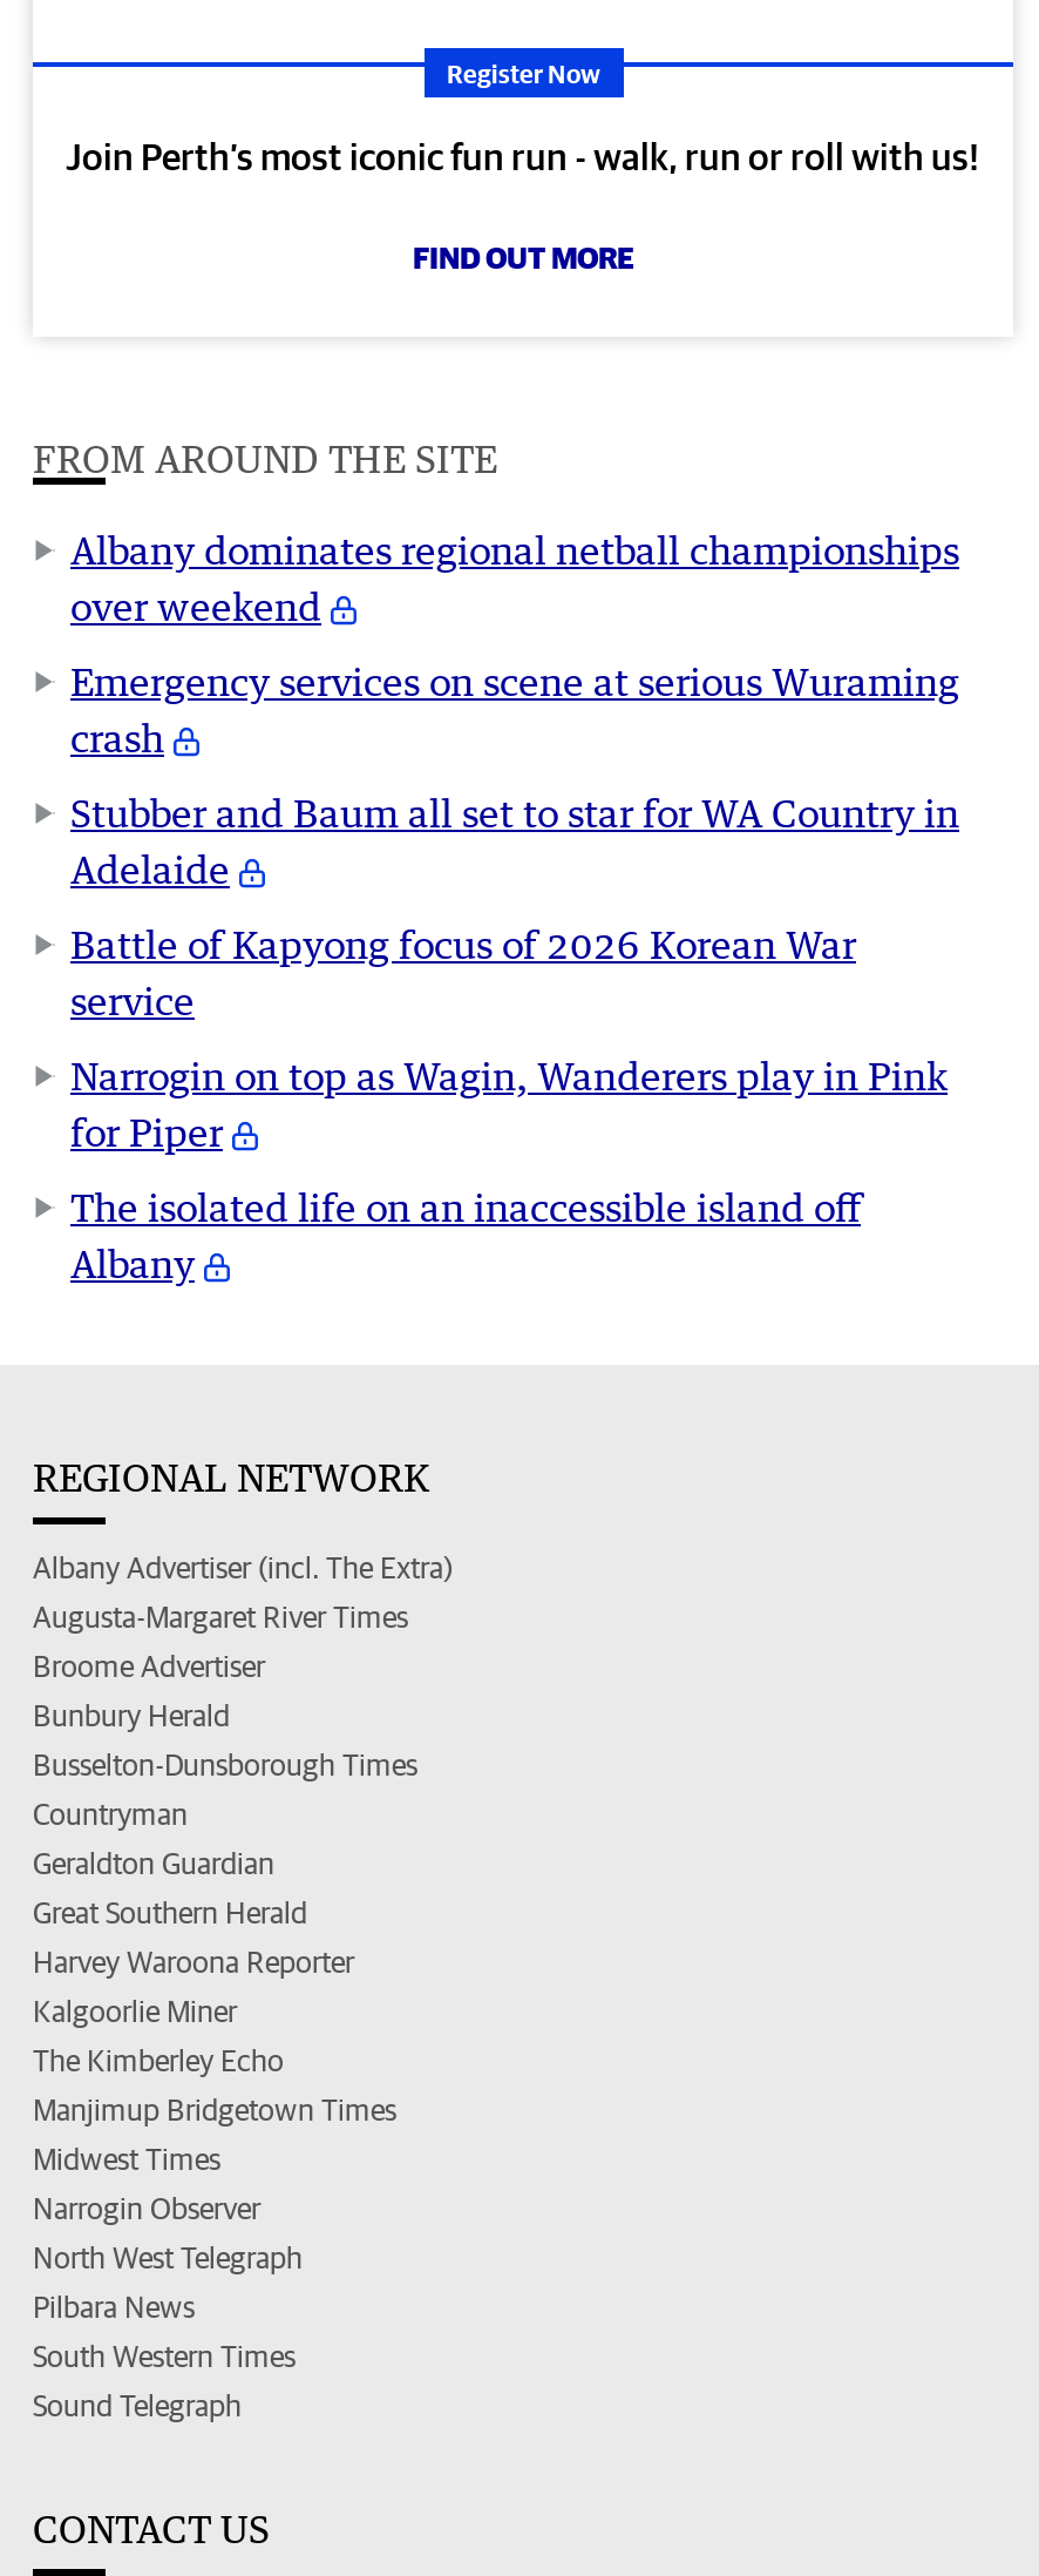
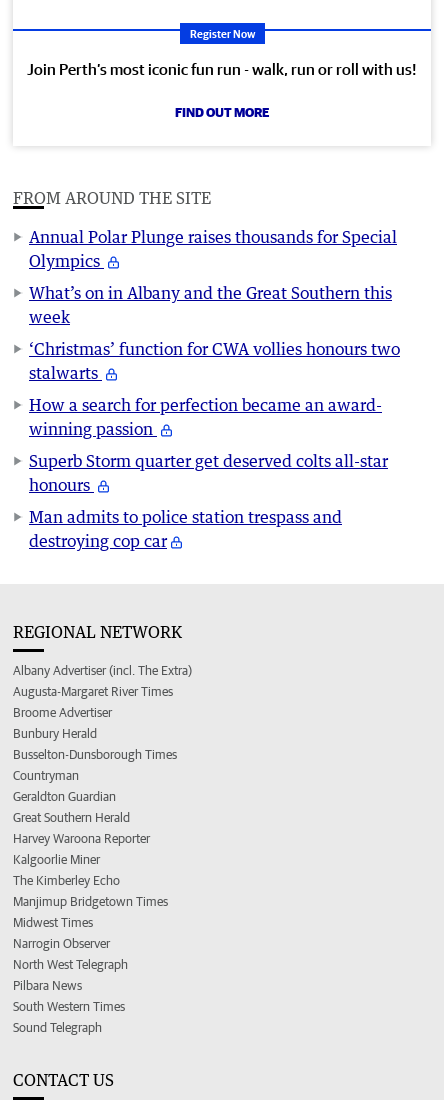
- Albany dominates regional netball championships
- over weekend
+ Annual Polar Plunge raises thousands for Special
+ Olympics

- Emergency services on scene at serious Wuraming
- crash
+ What’s on in Albany and the Great Southern this
+ week

- Stubber and Baum all set to star for WA Country in
- Adelaide
+ ‘Christmas’ function for CWA vollies honours two
+ stalwarts

- Battle of Kapyong focus of 2026 Korean War
- service
+ How a search for perfection became an award-
+ winning passion

- Narrogin on top as Wagin, Wanderers play in Pink
- for Piper
+ Superb Storm quarter get deserved colts all-star
+ honours

- The isolated life on an inaccessible island off
- Albany
+ Man admits to police station trespass and
+ destroying cop car
